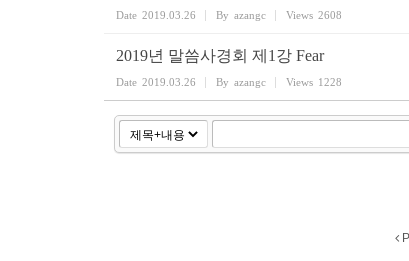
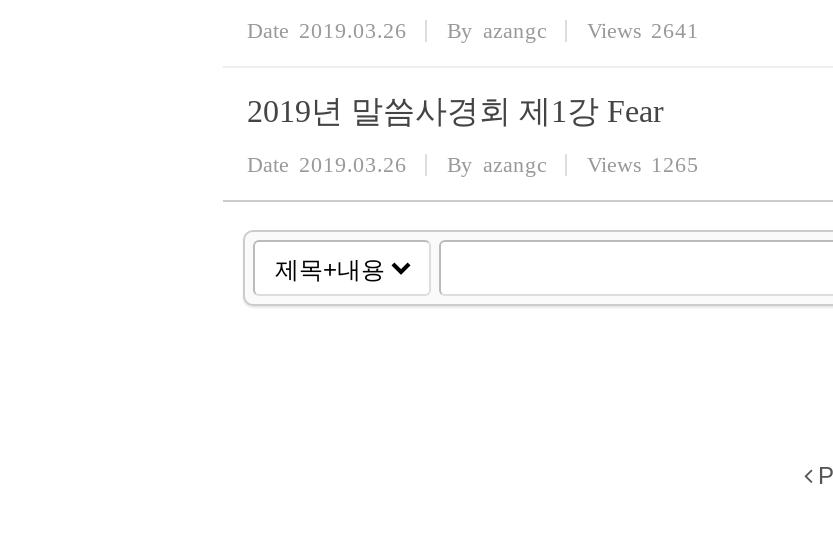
- Date 2019.03.26 By azangc Views 2608
+ Date 2019.03.26 By azangc Views 2641

- Date 2019.03.26 By azangc Views 1228
+ Date 2019.03.26 By azangc Views 1265
